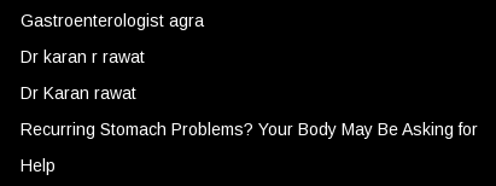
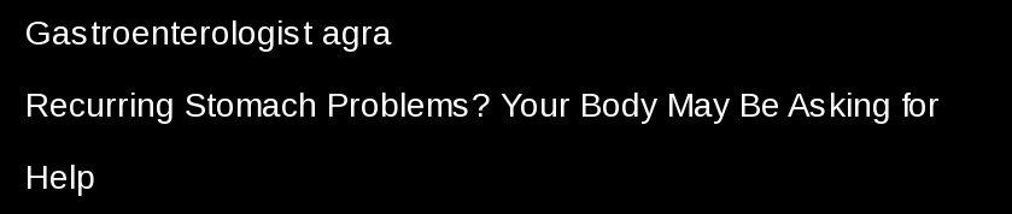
- Dr karan r rawat
- Dr Karan rawat
